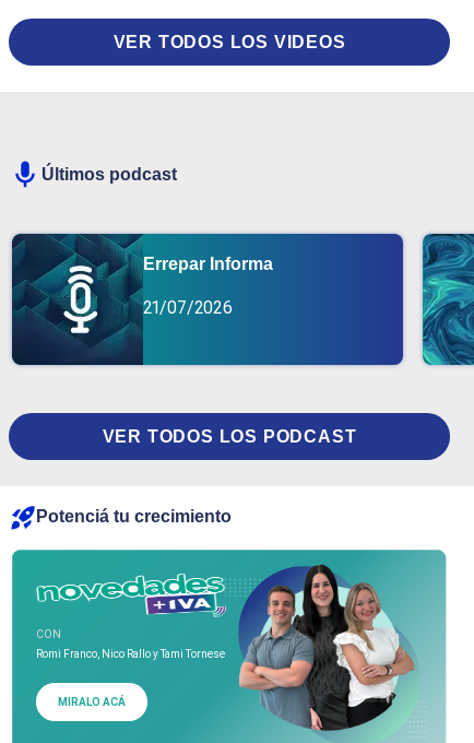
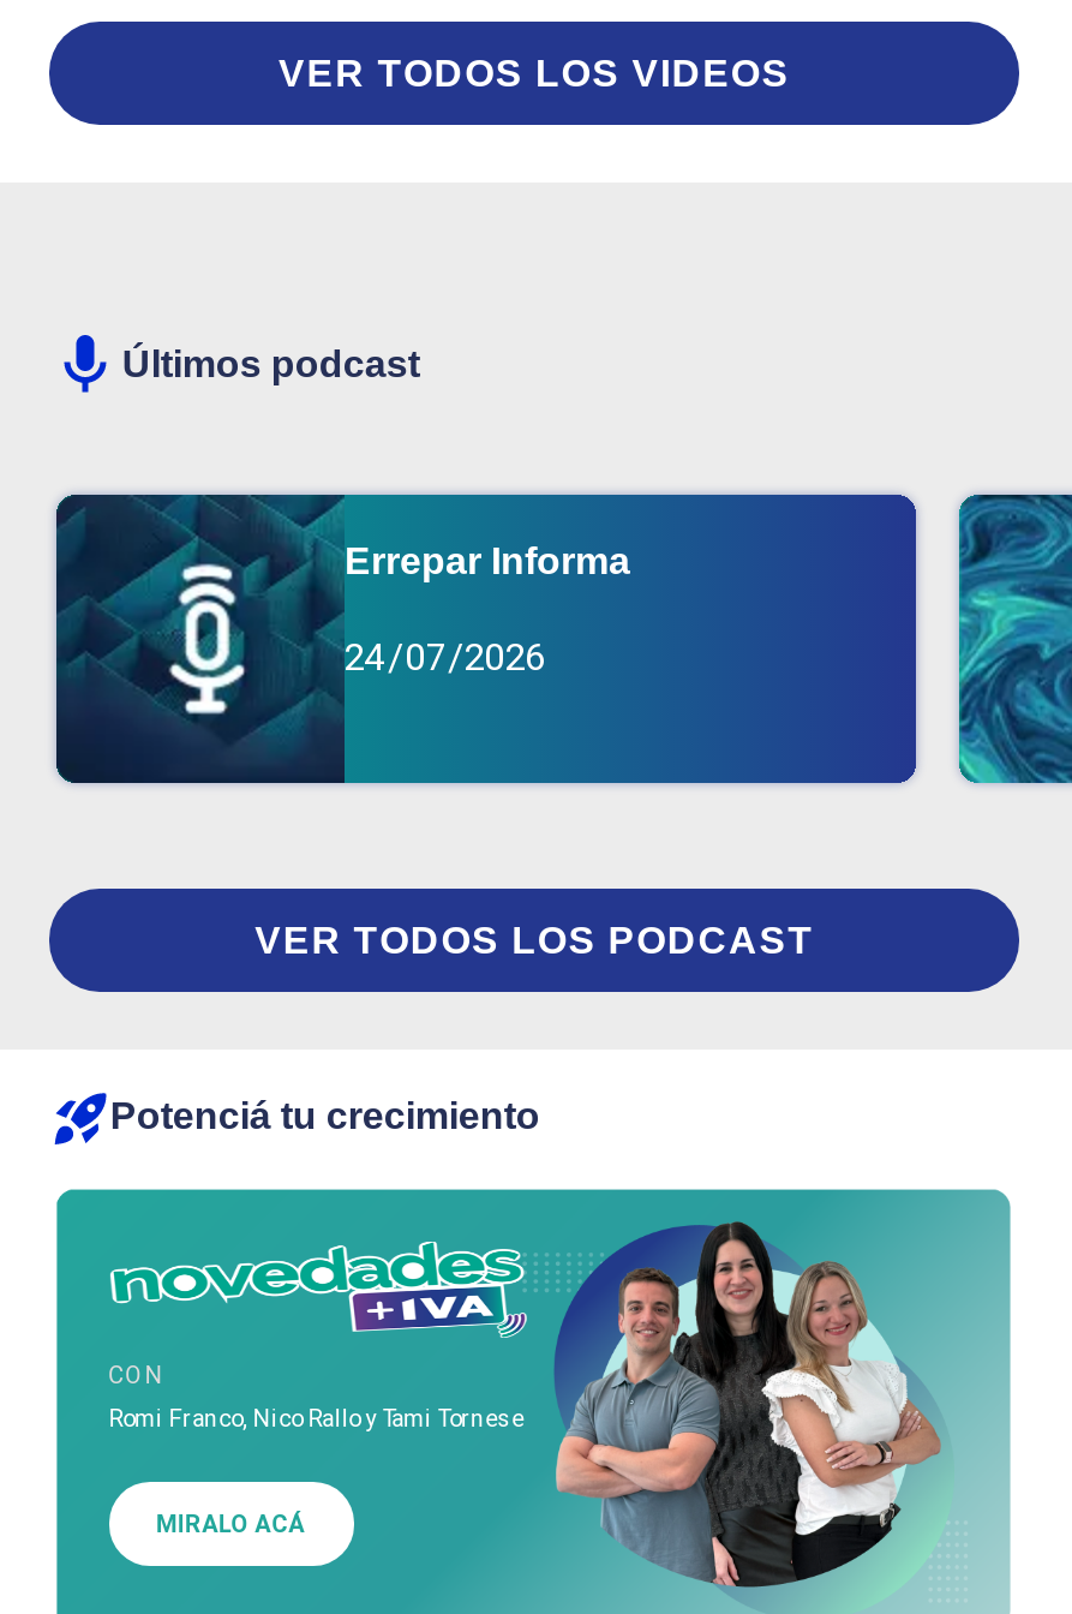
- 21/07/2026
+ 24/07/2026
